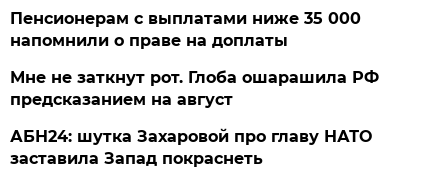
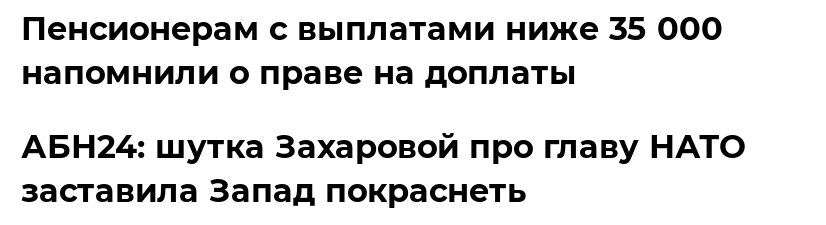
- Мне не заткнут рот. Глоба ошарашила РФ
- предсказанием на август
